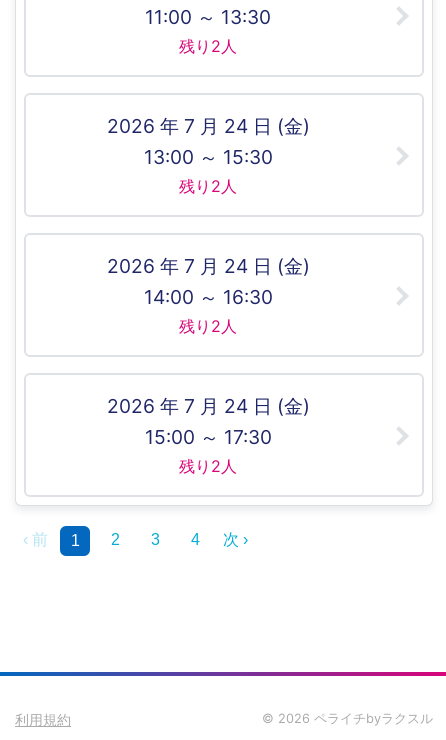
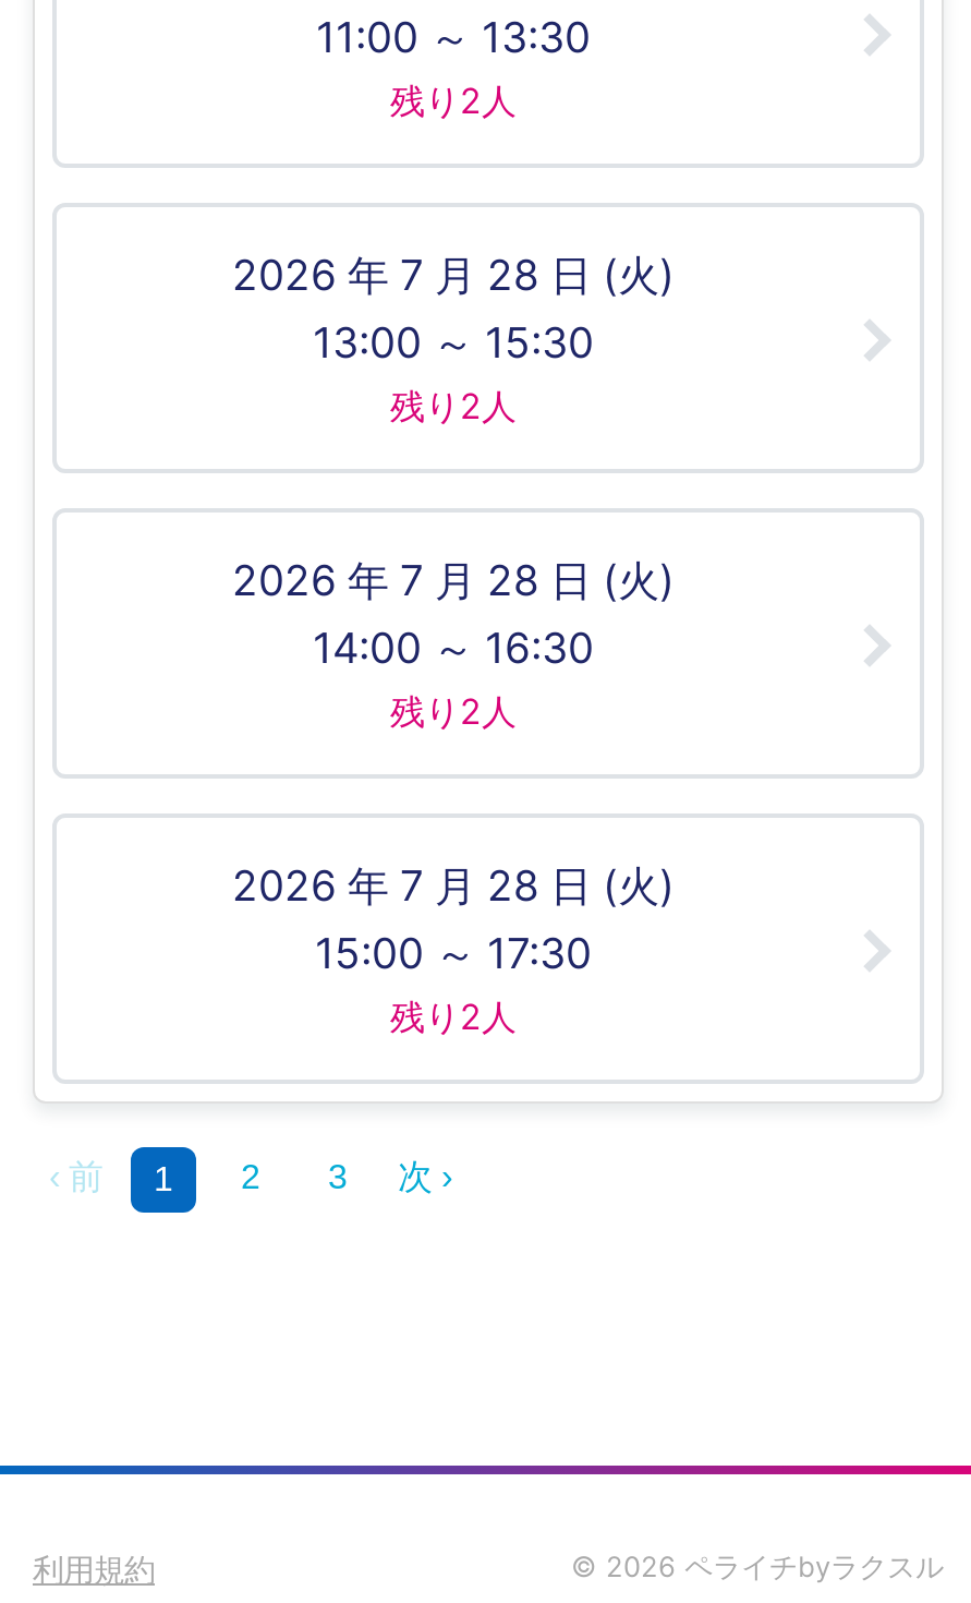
- 2026 年 7 月 24 日 (金)
+ 2026 年 7 月 28 日 (火)

- 2026 年 7 月 24 日 (金)
+ 2026 年 7 月 28 日 (火)

- 2026 年 7 月 24 日 (金)
+ 2026 年 7 月 28 日 (火)

- 4
